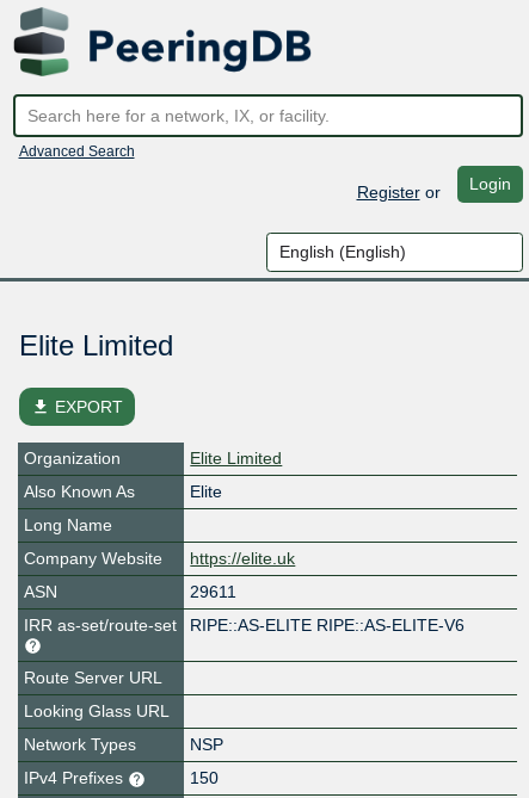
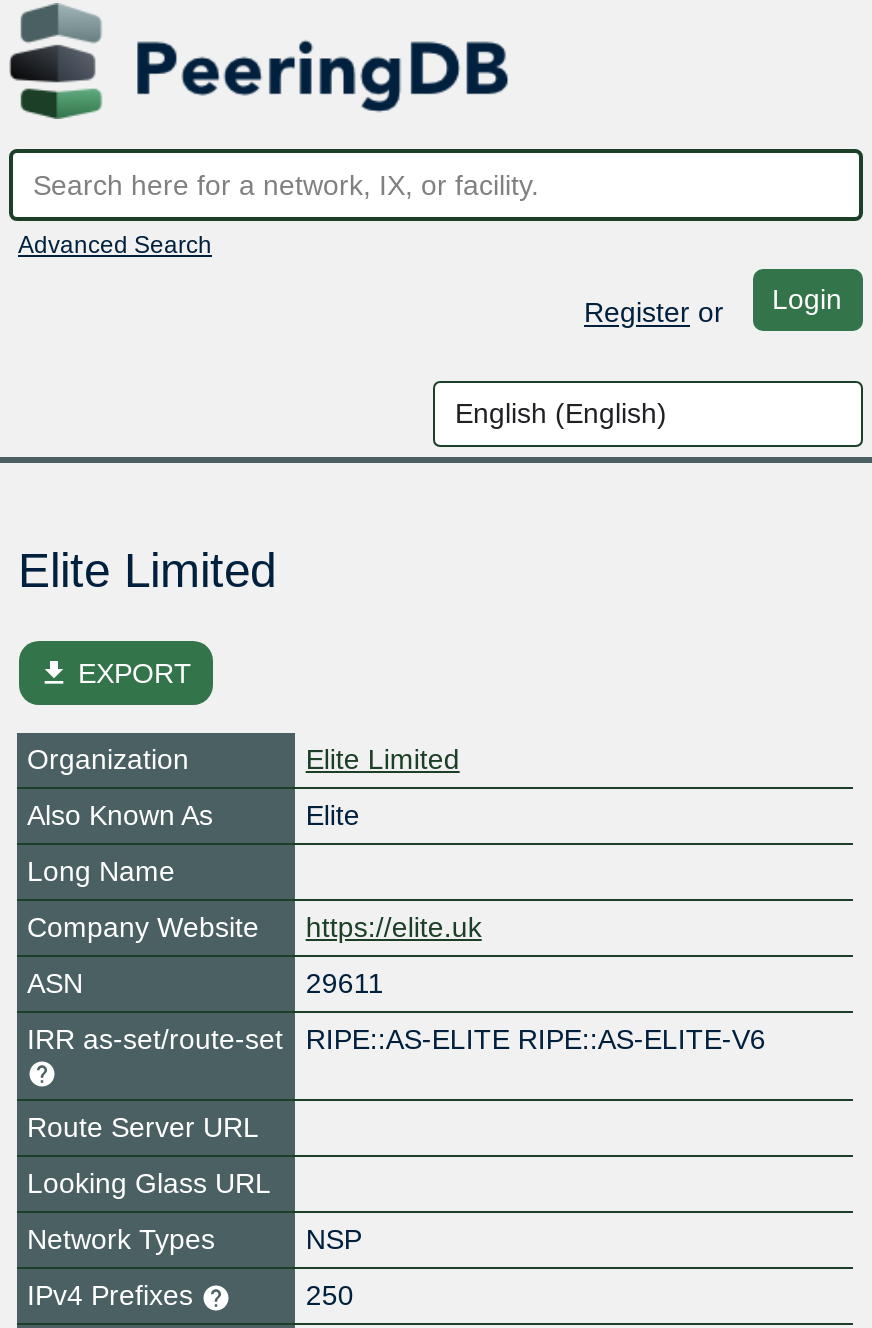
- 150
+ 250
